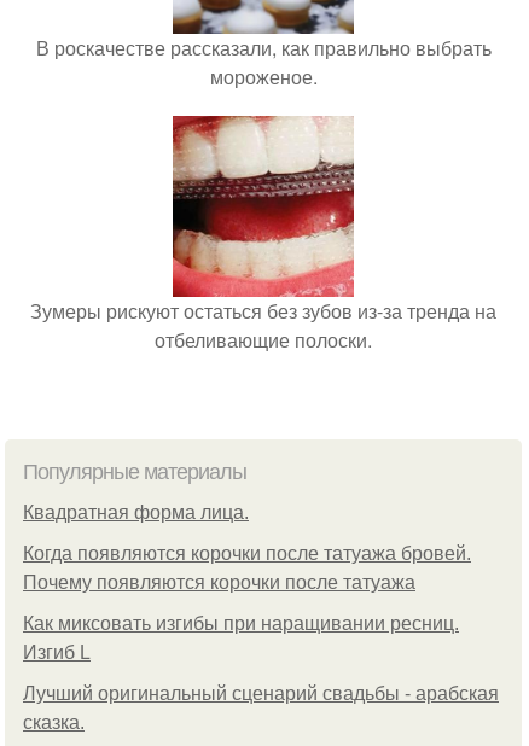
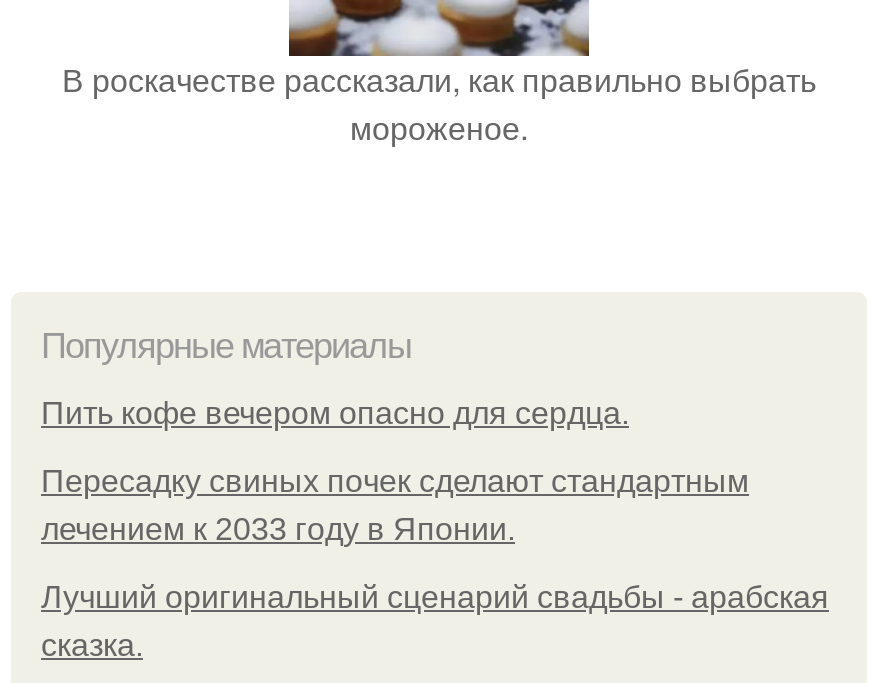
- [image]

- Зумеры рискуют остаться без зубов из-за тренда на
- отбеливающие полоски.

- Квадратная форма лица.
- Когда появляются корочки после татуажа бровей.
- Почему появляются корочки после татуажа
- Как миксовать изгибы при наращивании ресниц.
- Изгиб L
+ Пить кофе вечером опасно для сердца.
+ Пересадку свиных почек сделают стандартным
+ лечением к 2033 году в Японии.
